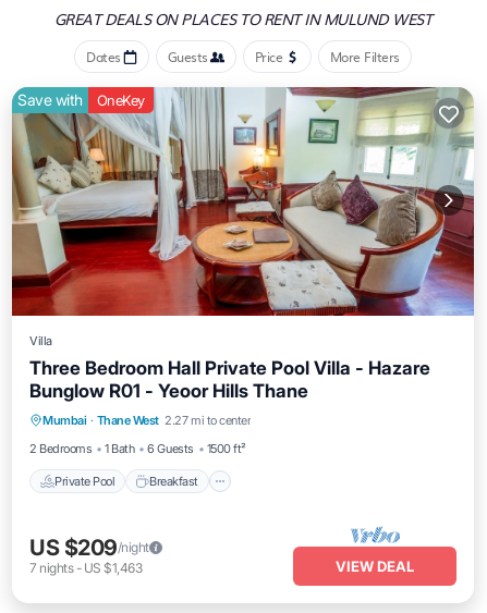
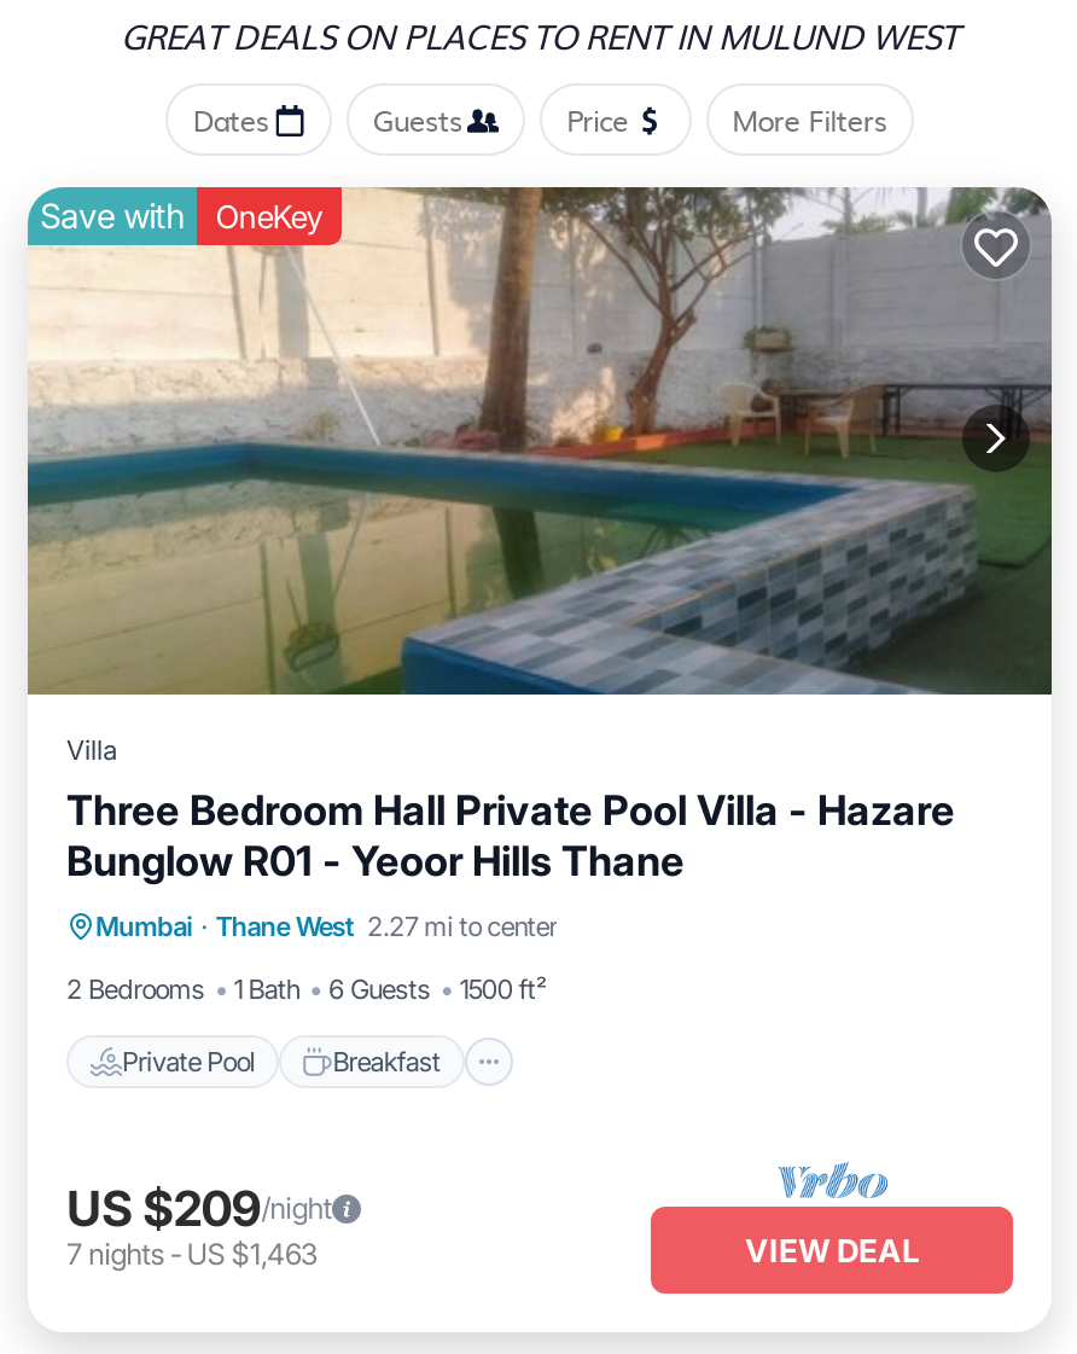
- [image]
+ [image]
